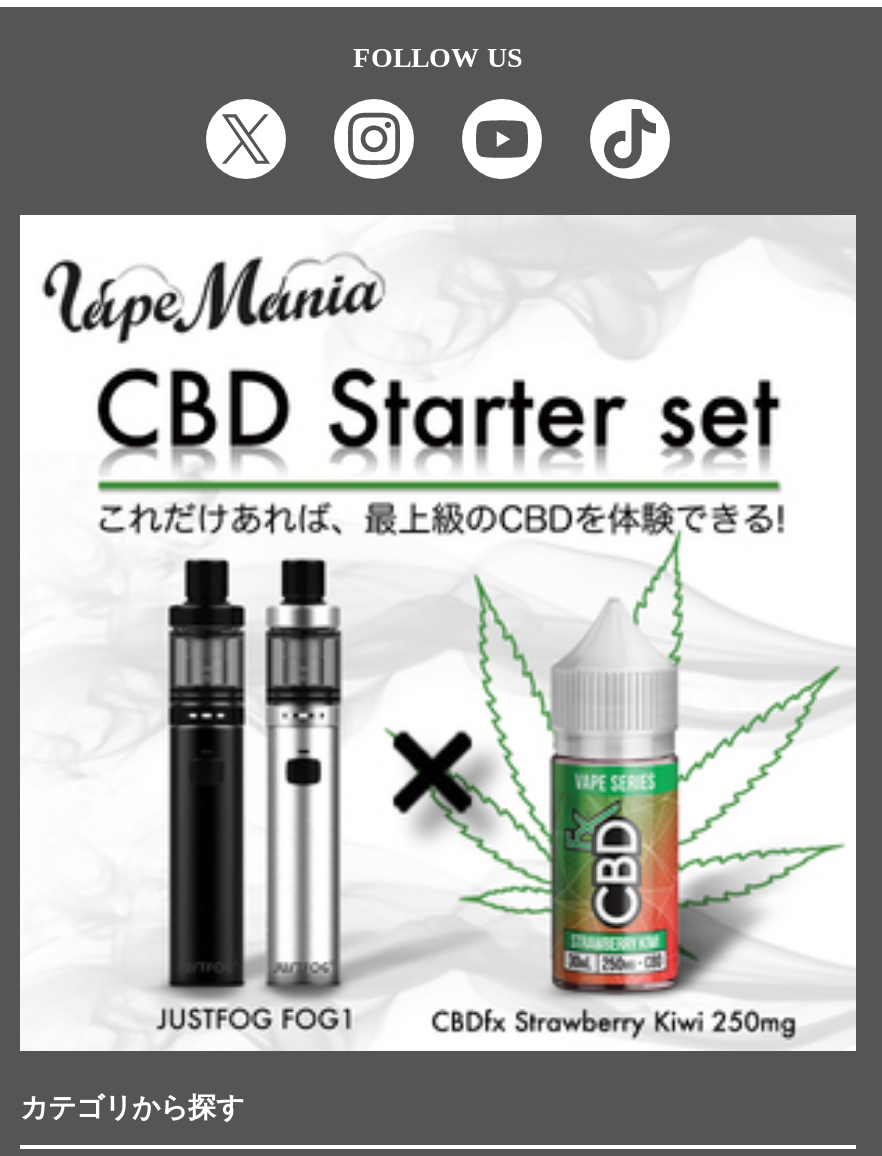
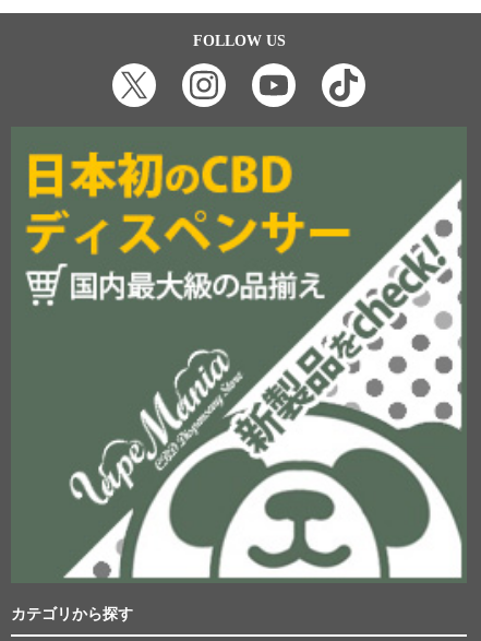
- [image]
+ [image]
